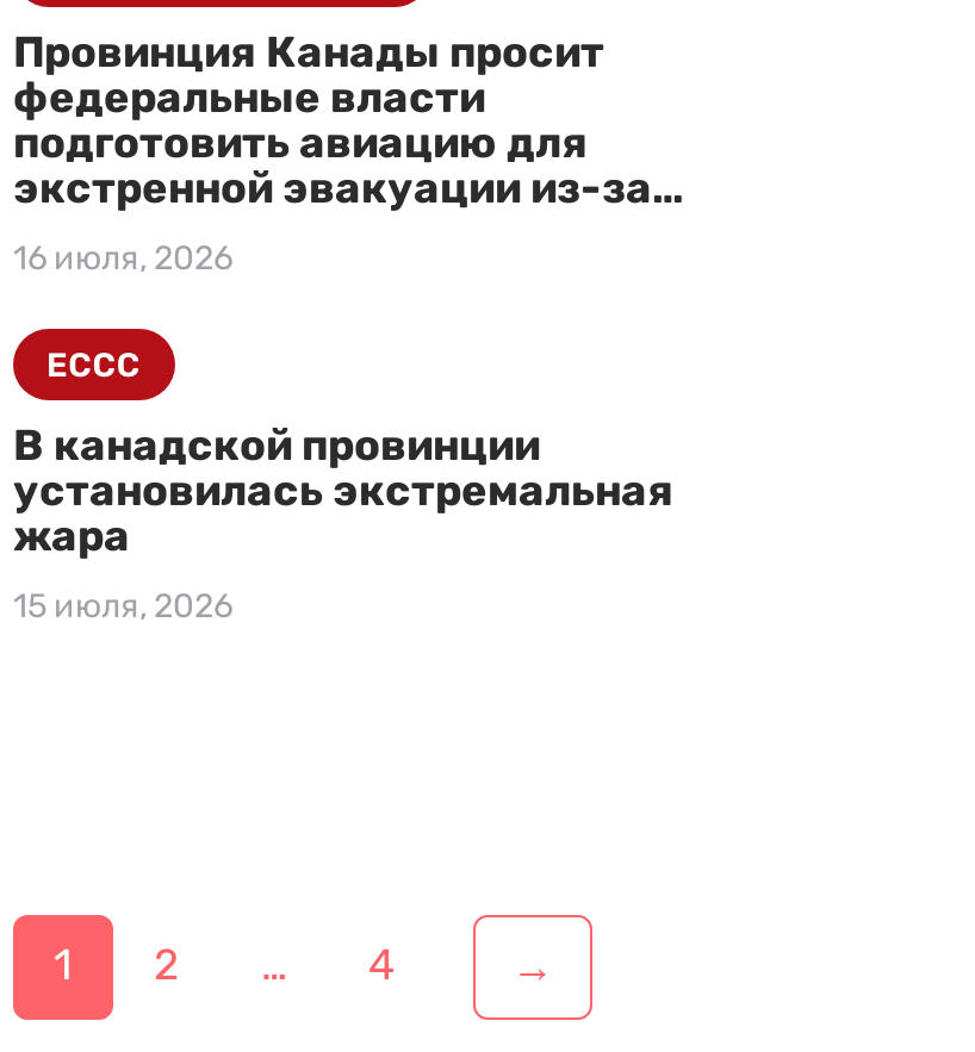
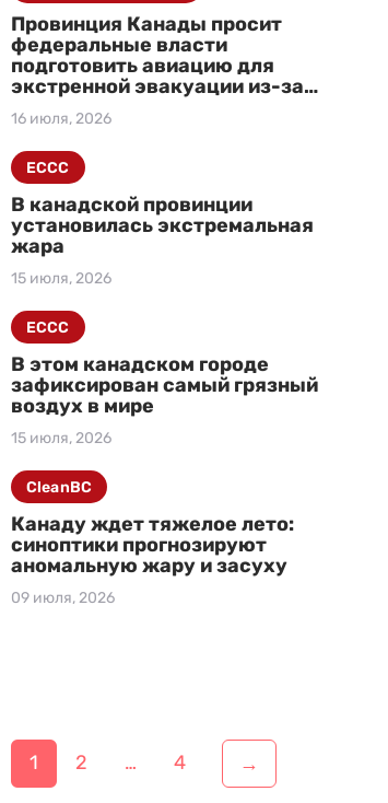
+ В этом канадском городе
+ зафиксирован самый грязный
+ воздух в мире
+ 15 июля, 2026

+ Канаду ждет тяжелое лето:
+ синоптики прогнозируют
+ аномальную жару и засуху
+ 09 июля, 2026

+ ECCC

+ CleanBC
